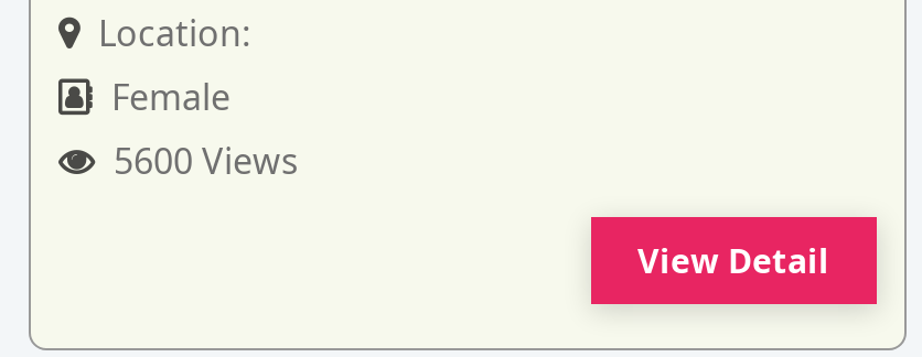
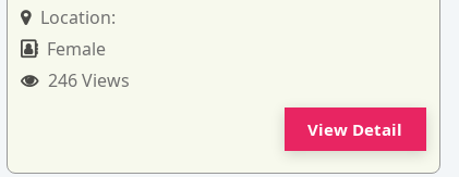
- 5600 Views
+ 246 Views
